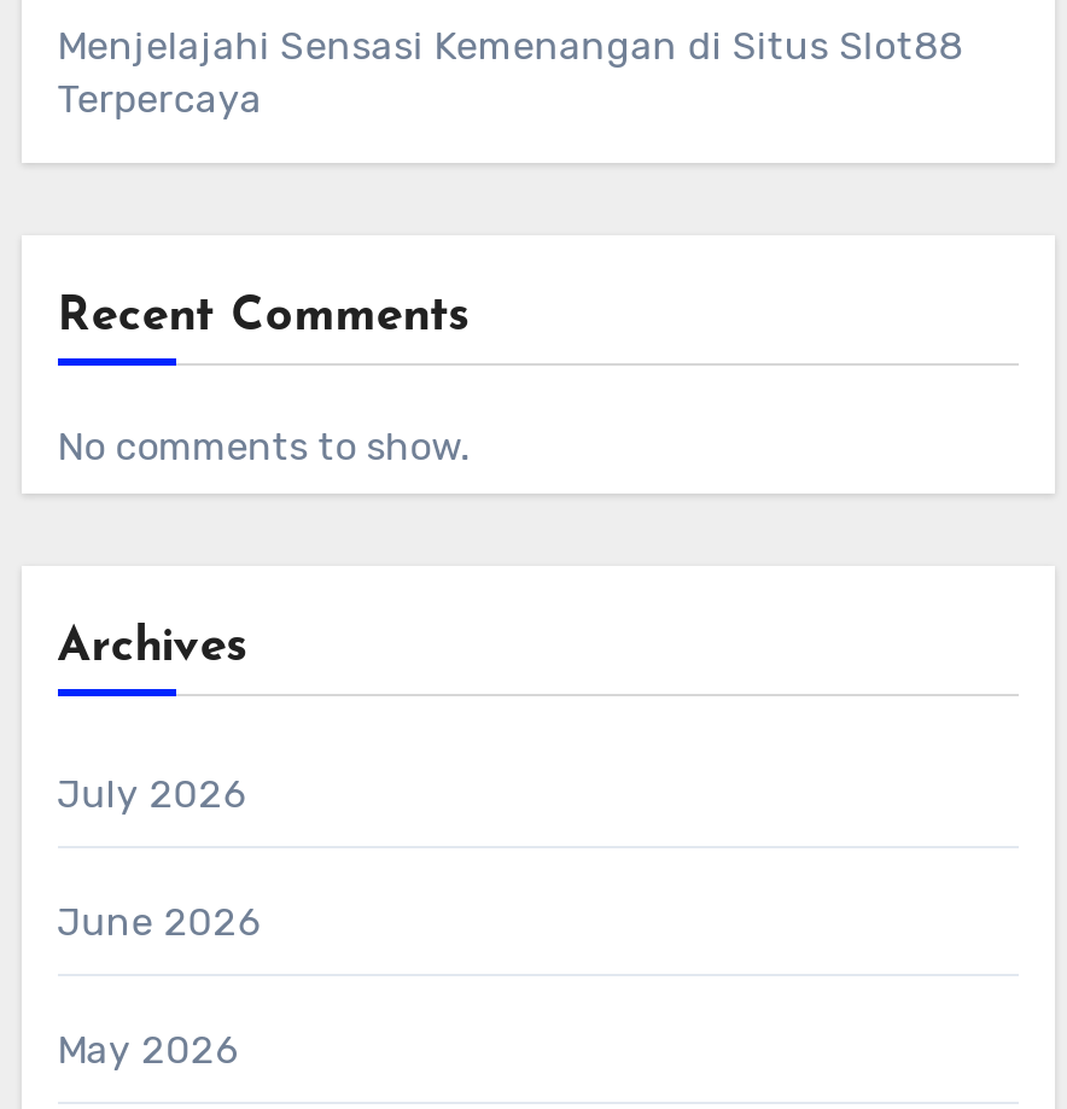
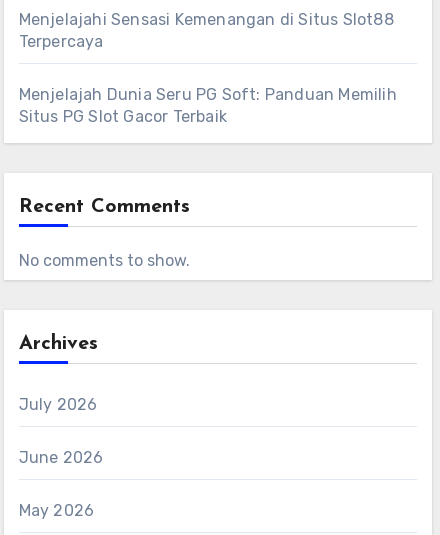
+ Menjelajah Dunia Seru PG Soft: Panduan Memilih
+ Situs PG Slot Gacor Terbaik
